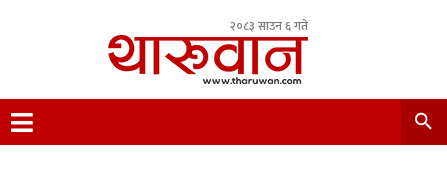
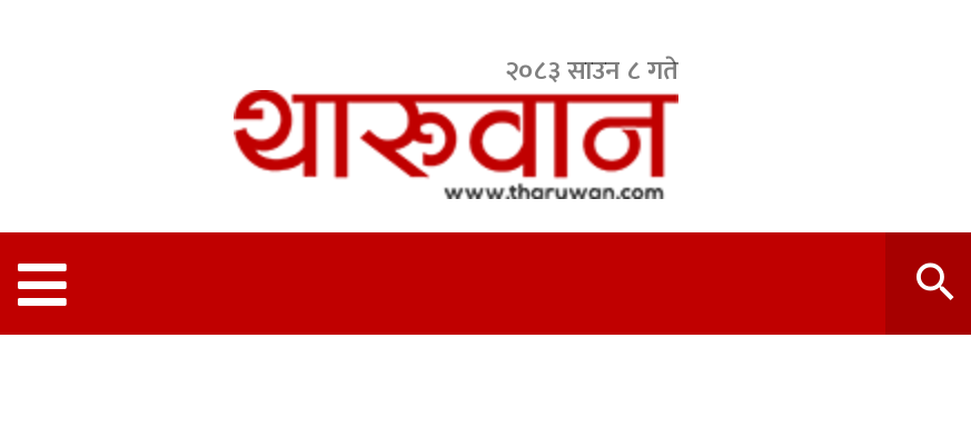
- २०८३ साउन ६ गते
+ २०८३ साउन ८ गते
